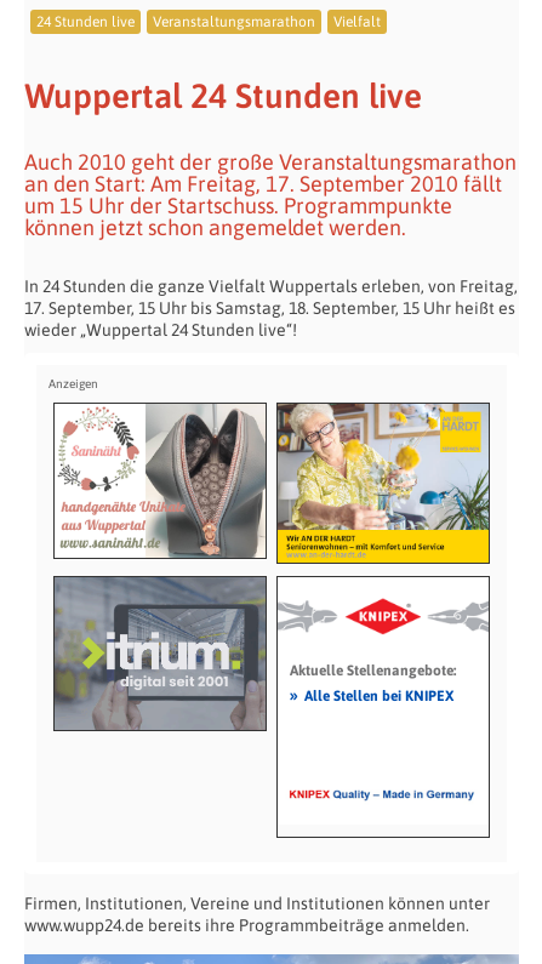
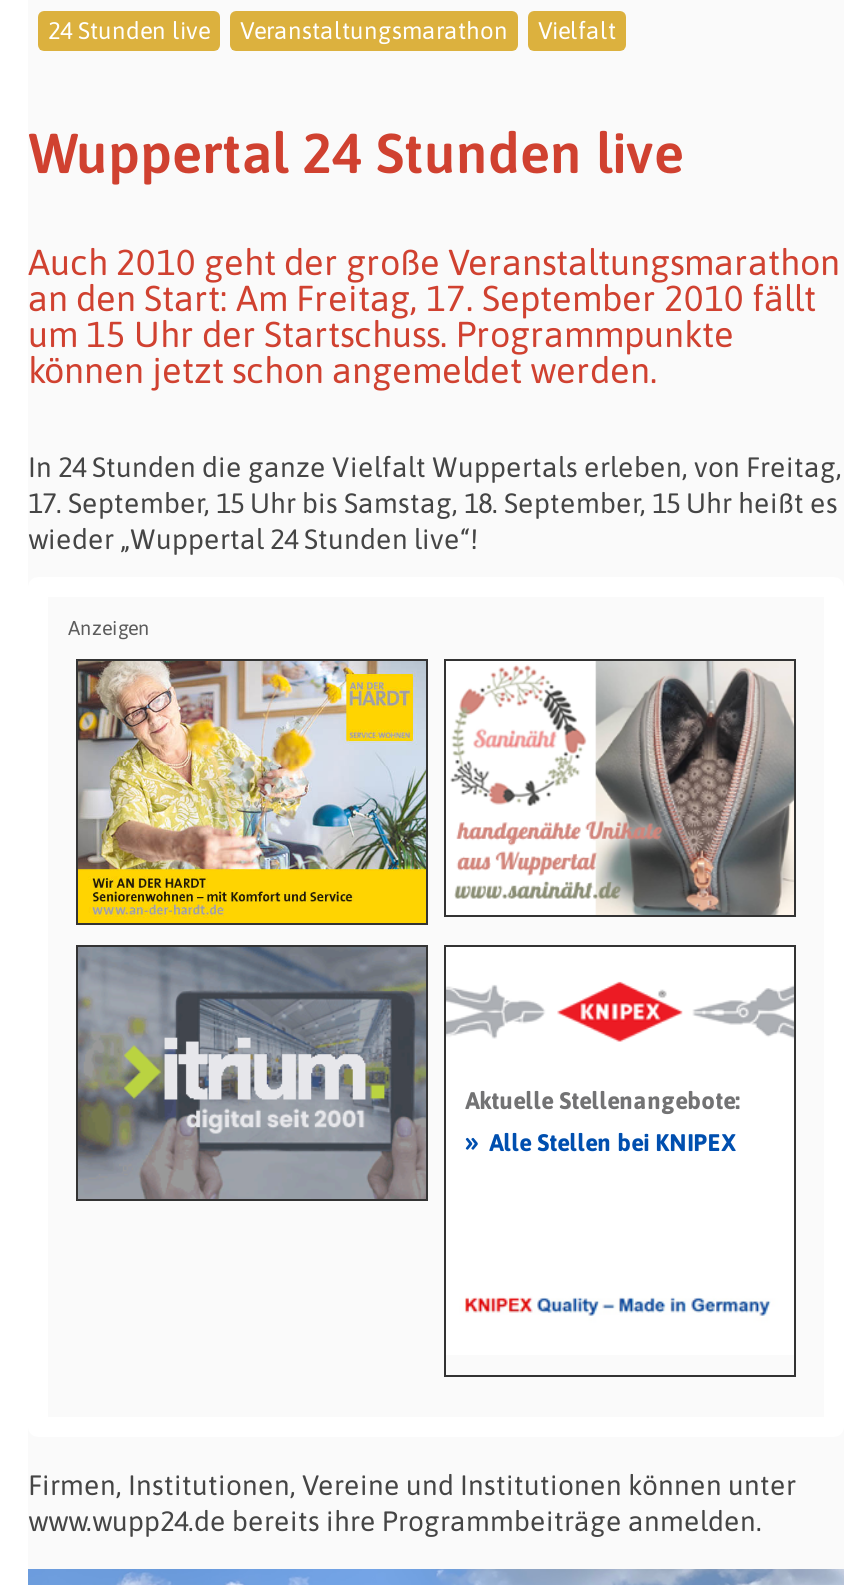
- [image]
+ [image]

- [image]
+ [image]
